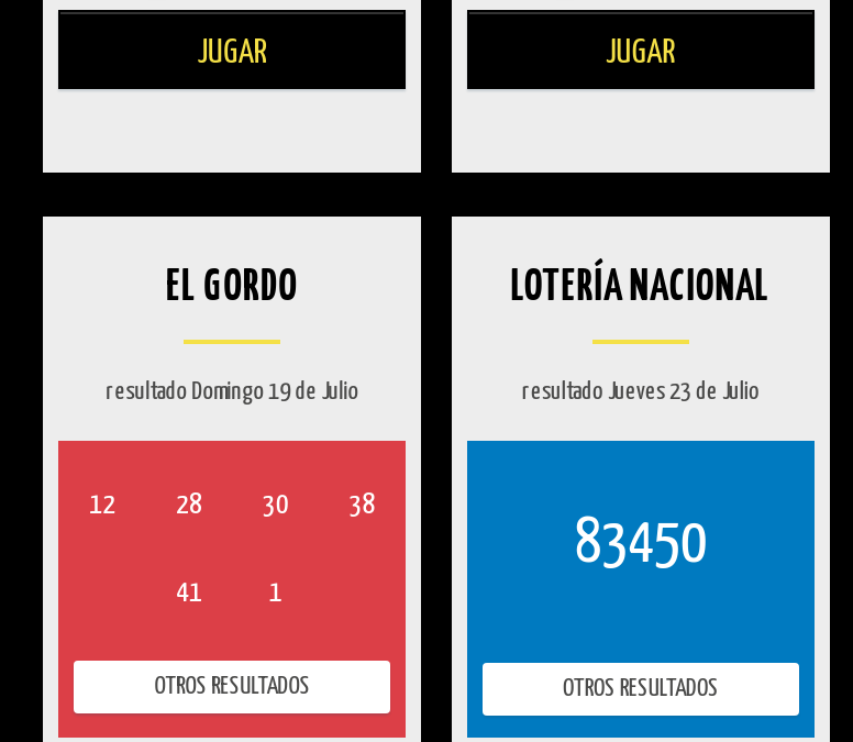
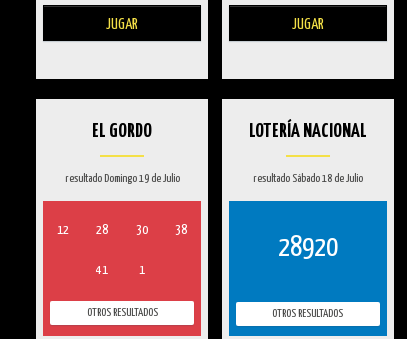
- resultado Jueves 23 de Julio
+ resultado Sábado 18 de Julio

- 83450
+ 28920
